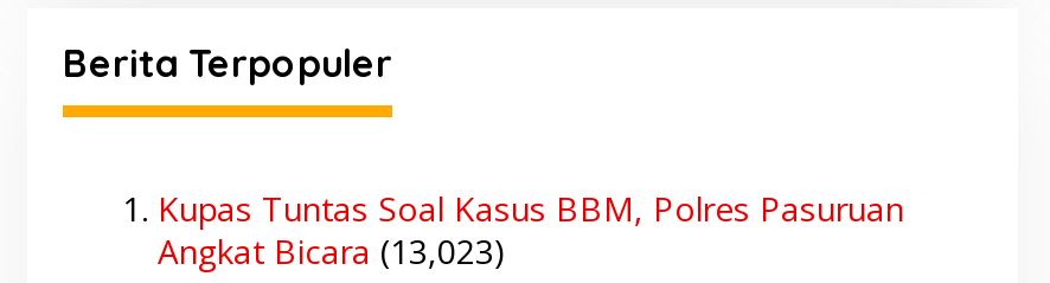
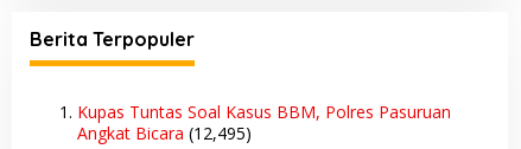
- Angkat Bicara (13,023)
+ Angkat Bicara (12,495)
